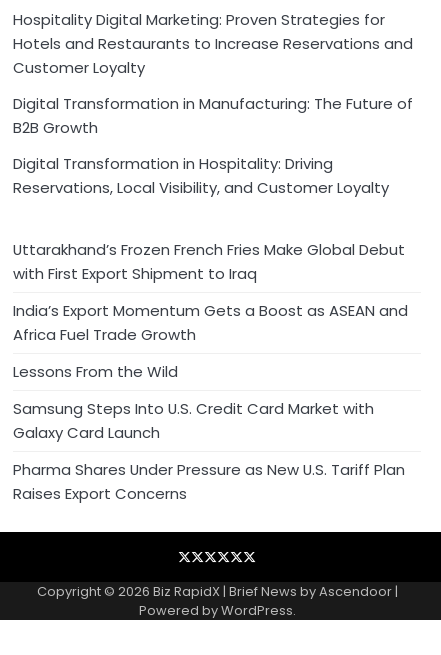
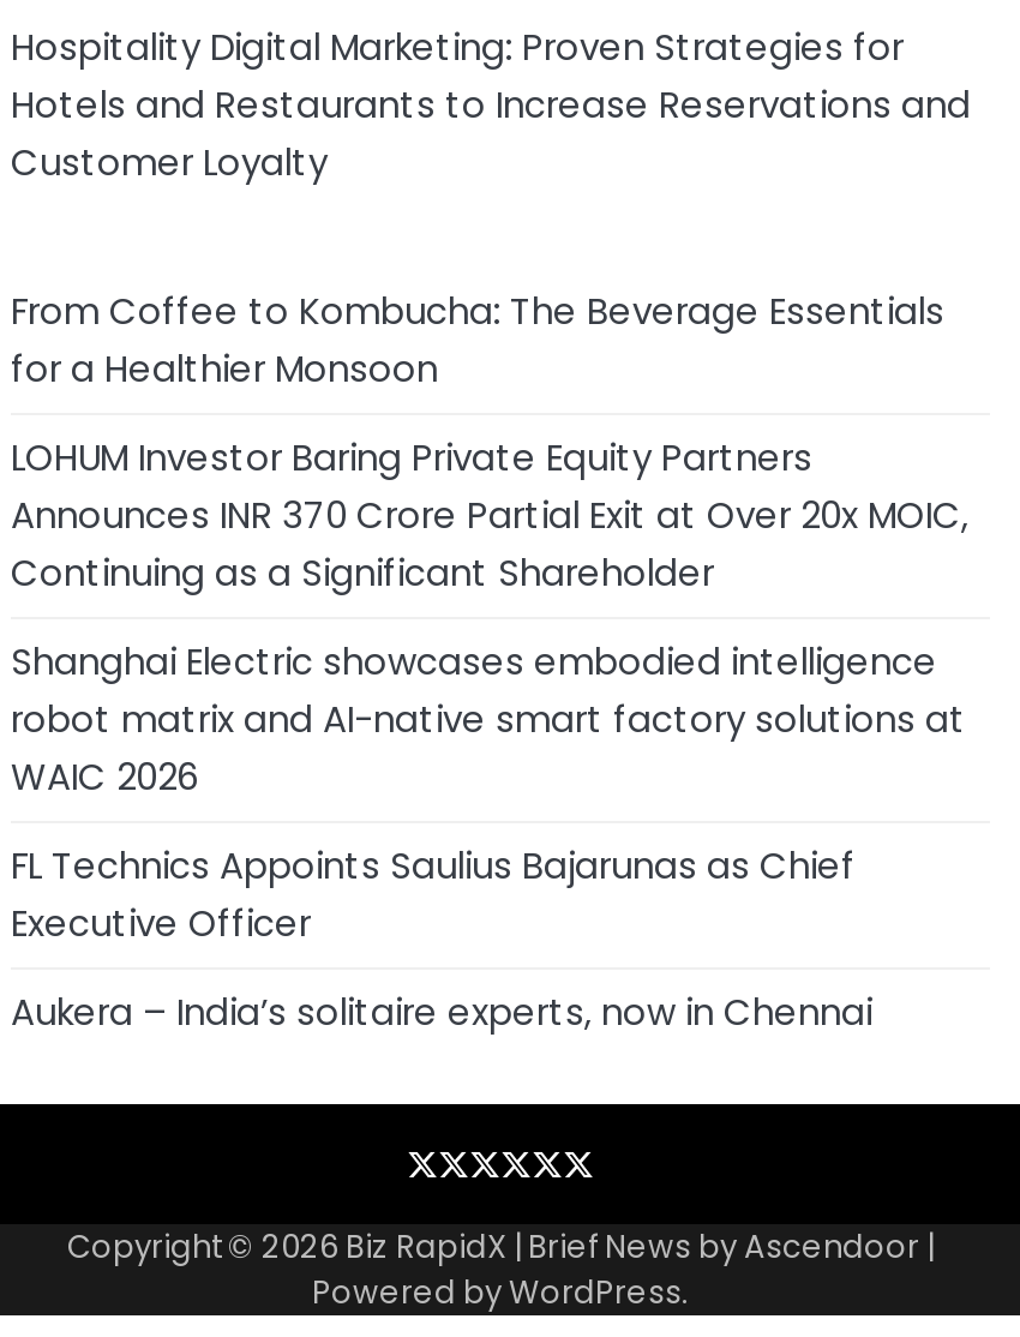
- Digital Transformation in Manufacturing: The Future of
- B2B Growth
- Digital Transformation in Hospitality: Driving
- Reservations, Local Visibility, and Customer Loyalty
- Uttarakhand’s Frozen French Fries Make Global Debut
- with First Export Shipment to Iraq
- India’s Export Momentum Gets a Boost as ASEAN and
- Africa Fuel Trade Growth
- Lessons From the Wild
- Samsung Steps Into U.S. Credit Card Market with
- Galaxy Card Launch
- Pharma Shares Under Pressure as New U.S. Tariff Plan
- Raises Export Concerns
+ From Coffee to Kombucha: The Beverage Essentials
+ for a Healthier Monsoon
+ LOHUM Investor Baring Private Equity Partners
+ Announces INR 370 Crore Partial Exit at Over 20x MOIC,
+ Continuing as a Significant Shareholder
+ Shanghai Electric showcases embodied intelligence
+ robot matrix and AI-native smart factory solutions at
+ WAIC 2026
+ FL Technics Appoints Saulius Bajarunas as Chief
+ Executive Officer
+ Aukera – India’s solitaire experts, now in Chennai
